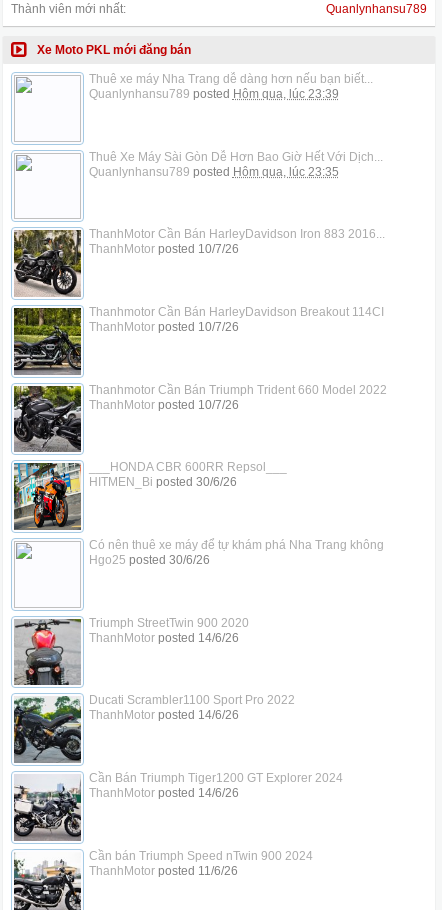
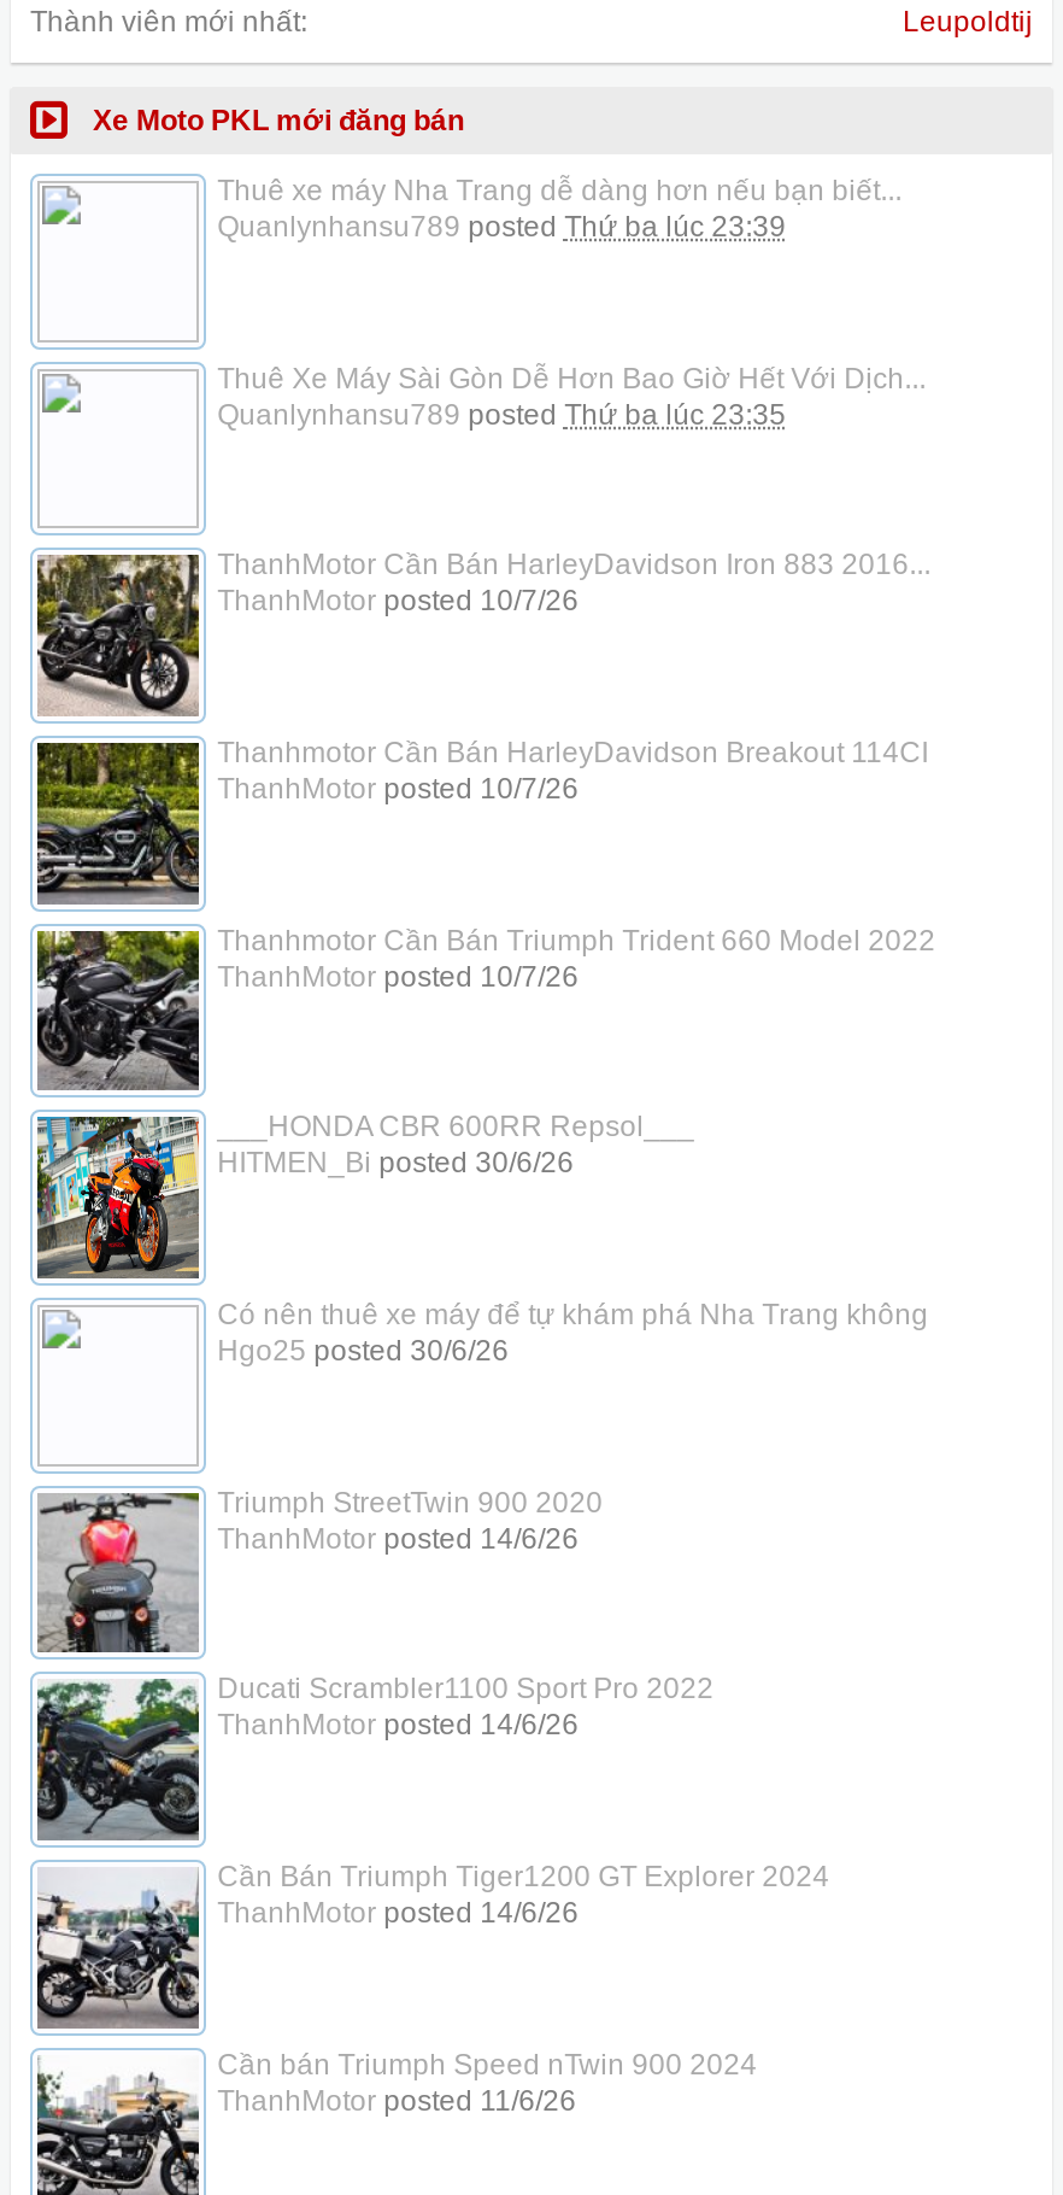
- Quanlynhansu789
+ Leupoldtij

- Quanlynhansu789 posted Hôm qua, lúc 23:39
+ Quanlynhansu789 posted Thứ ba lúc 23:39

- Quanlynhansu789 posted Hôm qua, lúc 23:35
+ Quanlynhansu789 posted Thứ ba lúc 23:35
